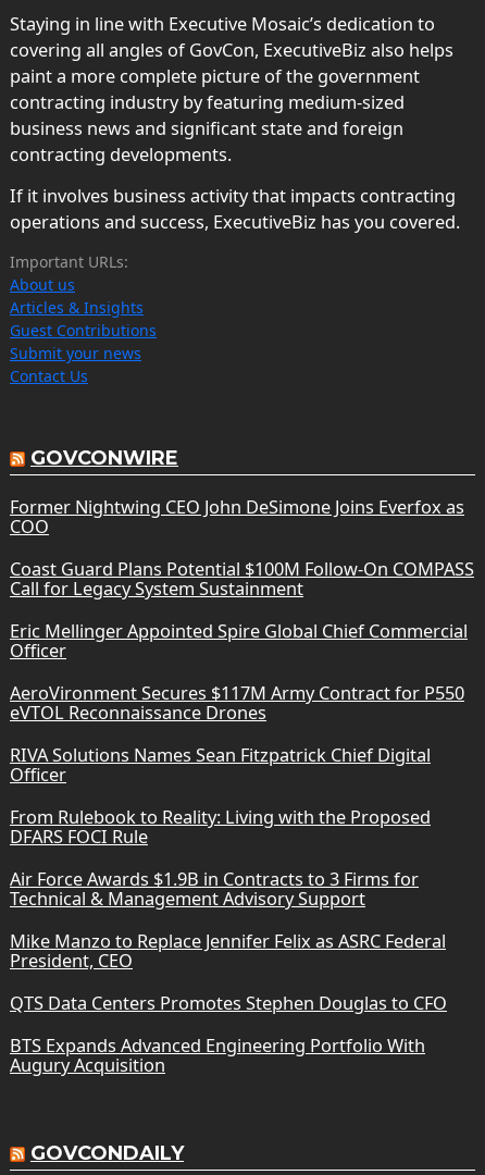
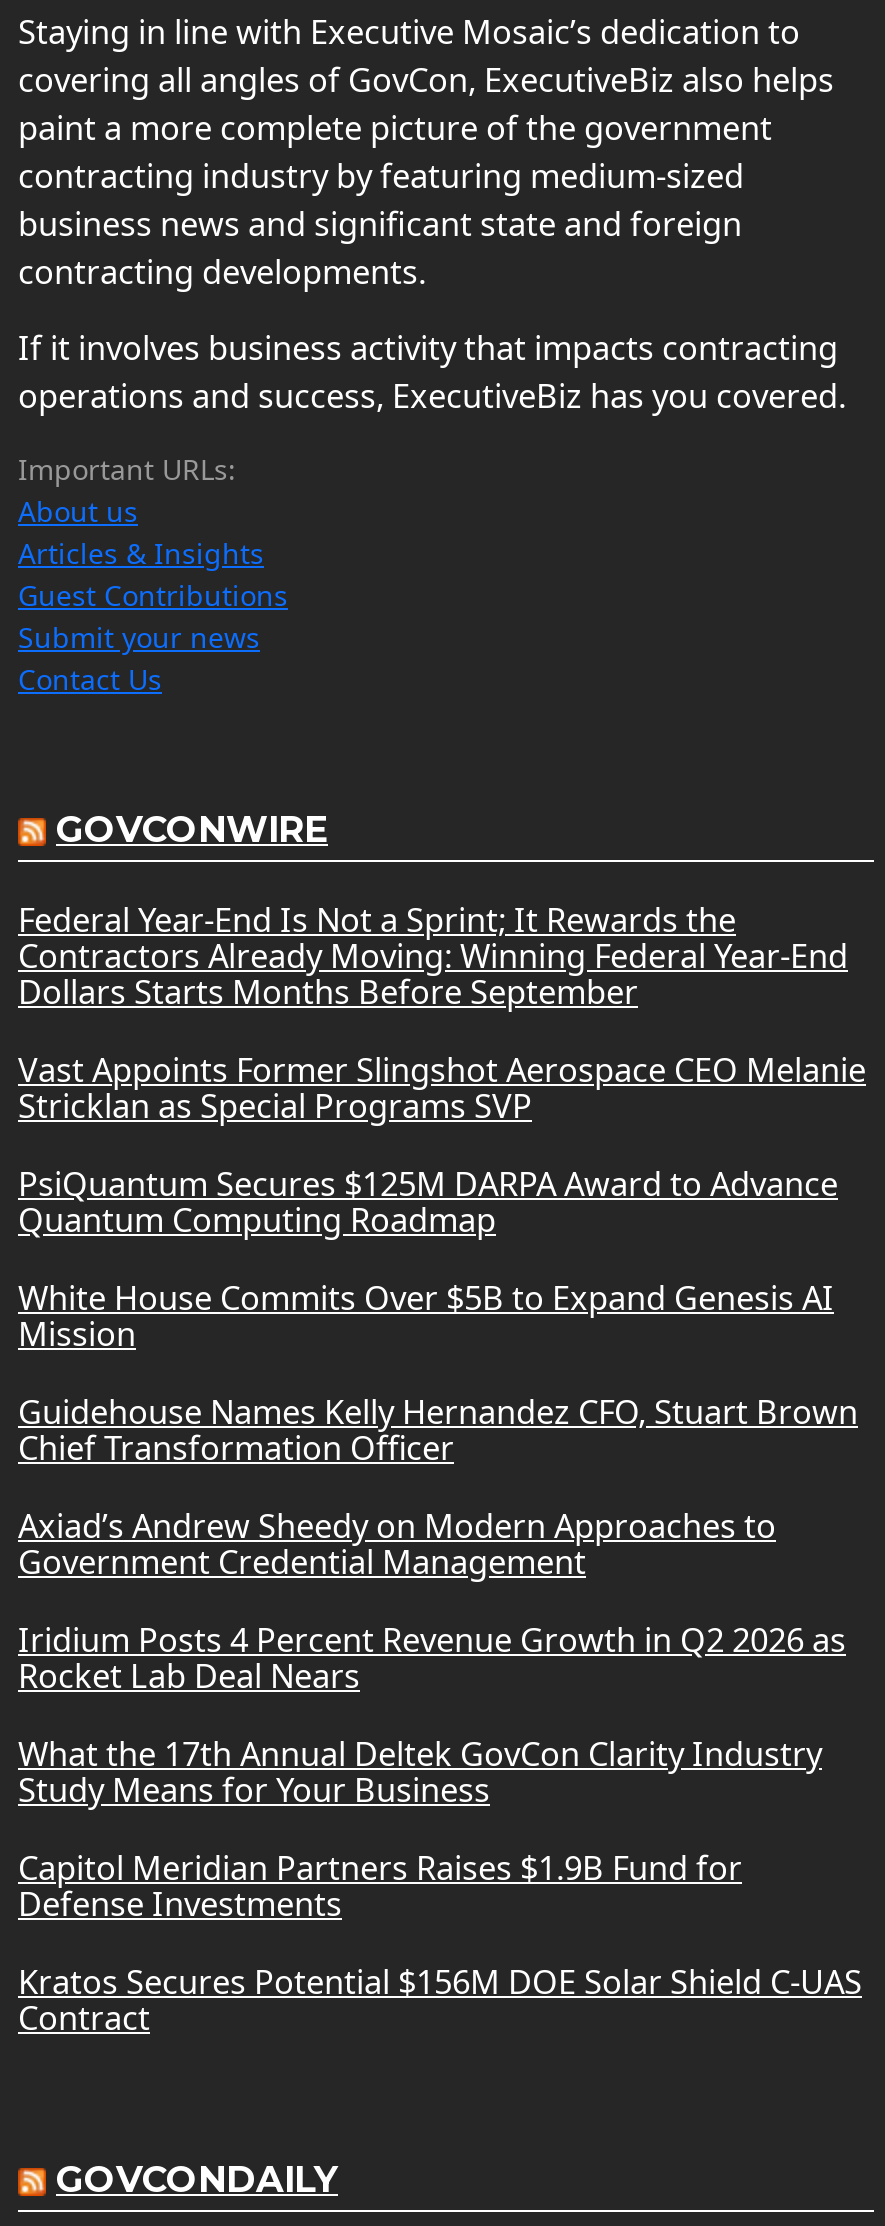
- Former Nightwing CEO John DeSimone Joins Everfox as
- COO
+ Federal Year-End Is Not a Sprint; It Rewards the
+ Contractors Already Moving: Winning Federal Year-End
+ Dollars Starts Months Before September

- Coast Guard Plans Potential $100M Follow-On COMPASS
- Call for Legacy System Sustainment
+ Vast Appoints Former Slingshot Aerospace CEO Melanie
+ Stricklan as Special Programs SVP

- Eric Mellinger Appointed Spire Global Chief Commercial
- Officer
+ PsiQuantum Secures $125M DARPA Award to Advance
+ Quantum Computing Roadmap

- AeroVironment Secures $117M Army Contract for P550
- eVTOL Reconnaissance Drones
+ White House Commits Over $5B to Expand Genesis AI
+ Mission

- RIVA Solutions Names Sean Fitzpatrick Chief Digital
- Officer
+ Guidehouse Names Kelly Hernandez CFO, Stuart Brown
+ Chief Transformation Officer

- From Rulebook to Reality: Living with the Proposed
- DFARS FOCI Rule
+ Axiad’s Andrew Sheedy on Modern Approaches to
+ Government Credential Management

- Air Force Awards $1.9B in Contracts to 3 Firms for
- Technical & Management Advisory Support
+ Iridium Posts 4 Percent Revenue Growth in Q2 2026 as
+ Rocket Lab Deal Nears

- Mike Manzo to Replace Jennifer Felix as ASRC Federal
- President, CEO
+ What the 17th Annual Deltek GovCon Clarity Industry
+ Study Means for Your Business

- QTS Data Centers Promotes Stephen Douglas to CFO
+ Capitol Meridian Partners Raises $1.9B Fund for
+ Defense Investments

- BTS Expands Advanced Engineering Portfolio With
- Augury Acquisition
+ Kratos Secures Potential $156M DOE Solar Shield C-UAS
+ Contract
